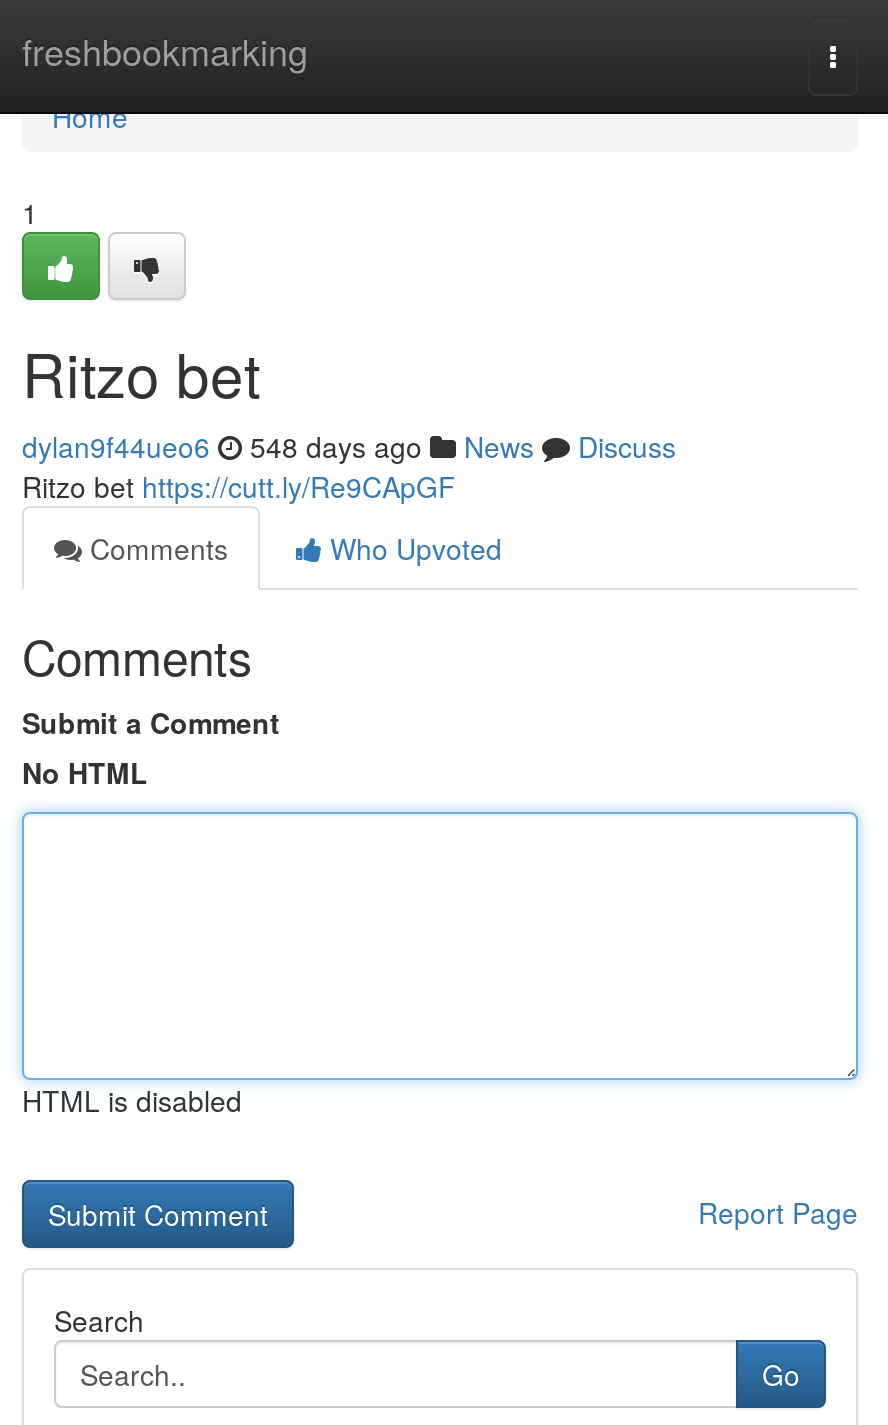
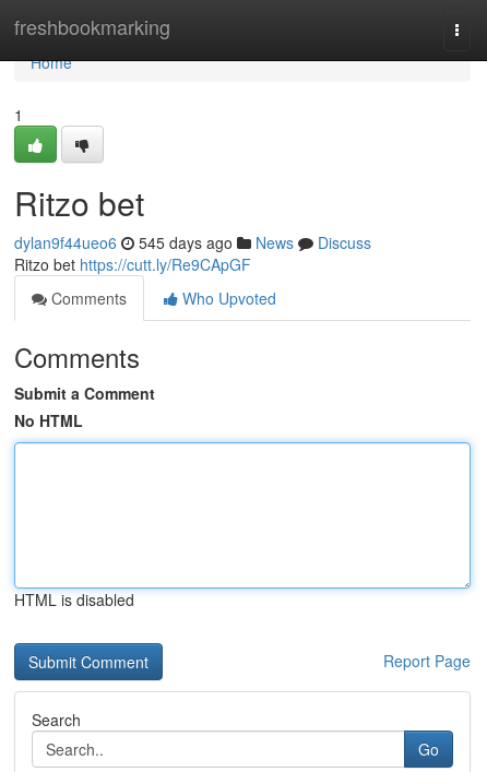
- dylan9f44ueo6 548 days ago News Discuss
+ dylan9f44ueo6 545 days ago News Discuss
